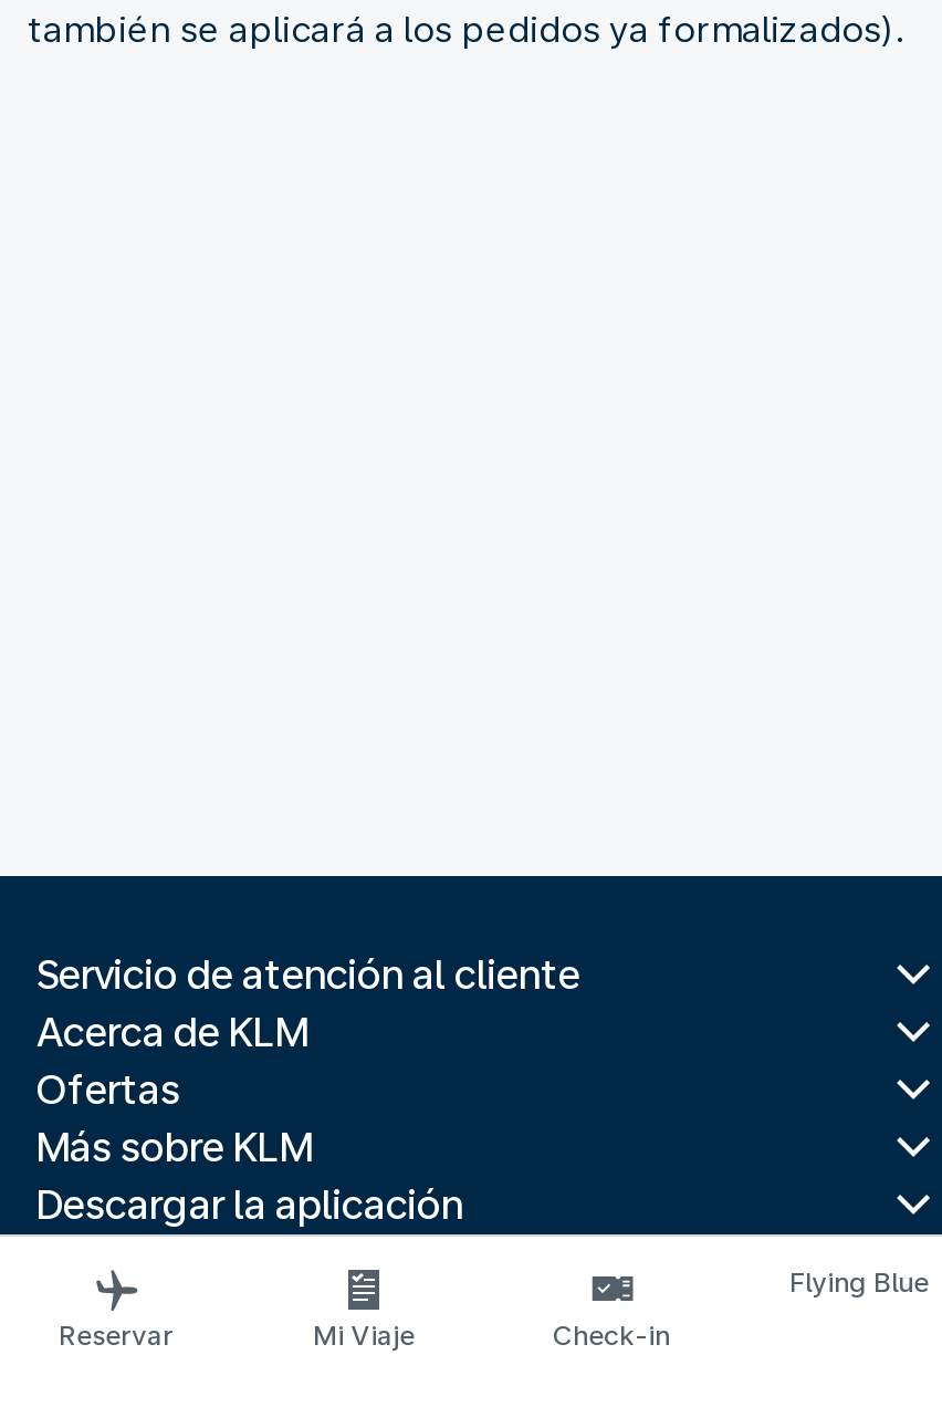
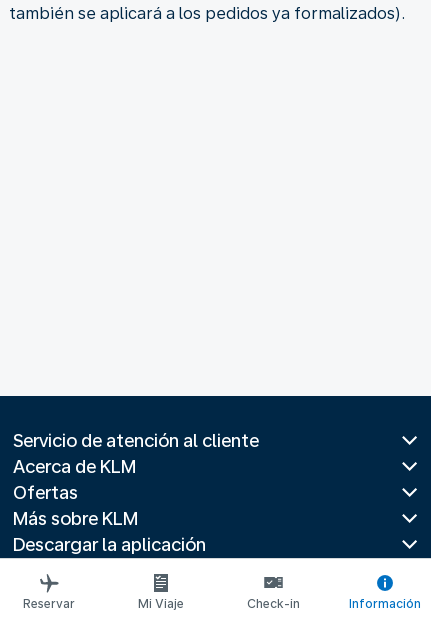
- Flying Blue
+ Información
